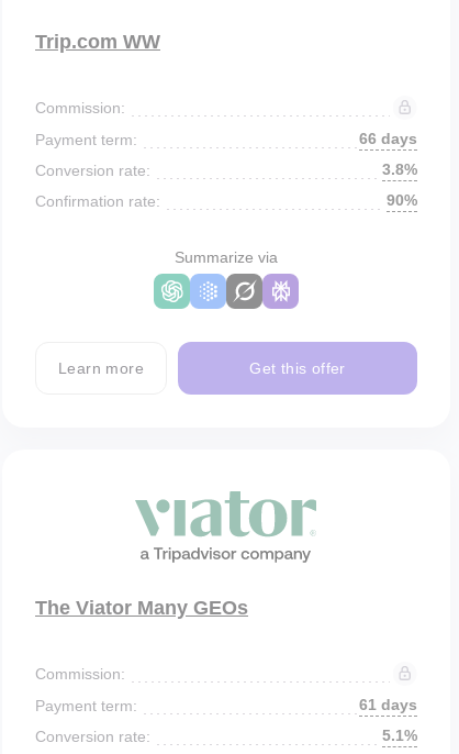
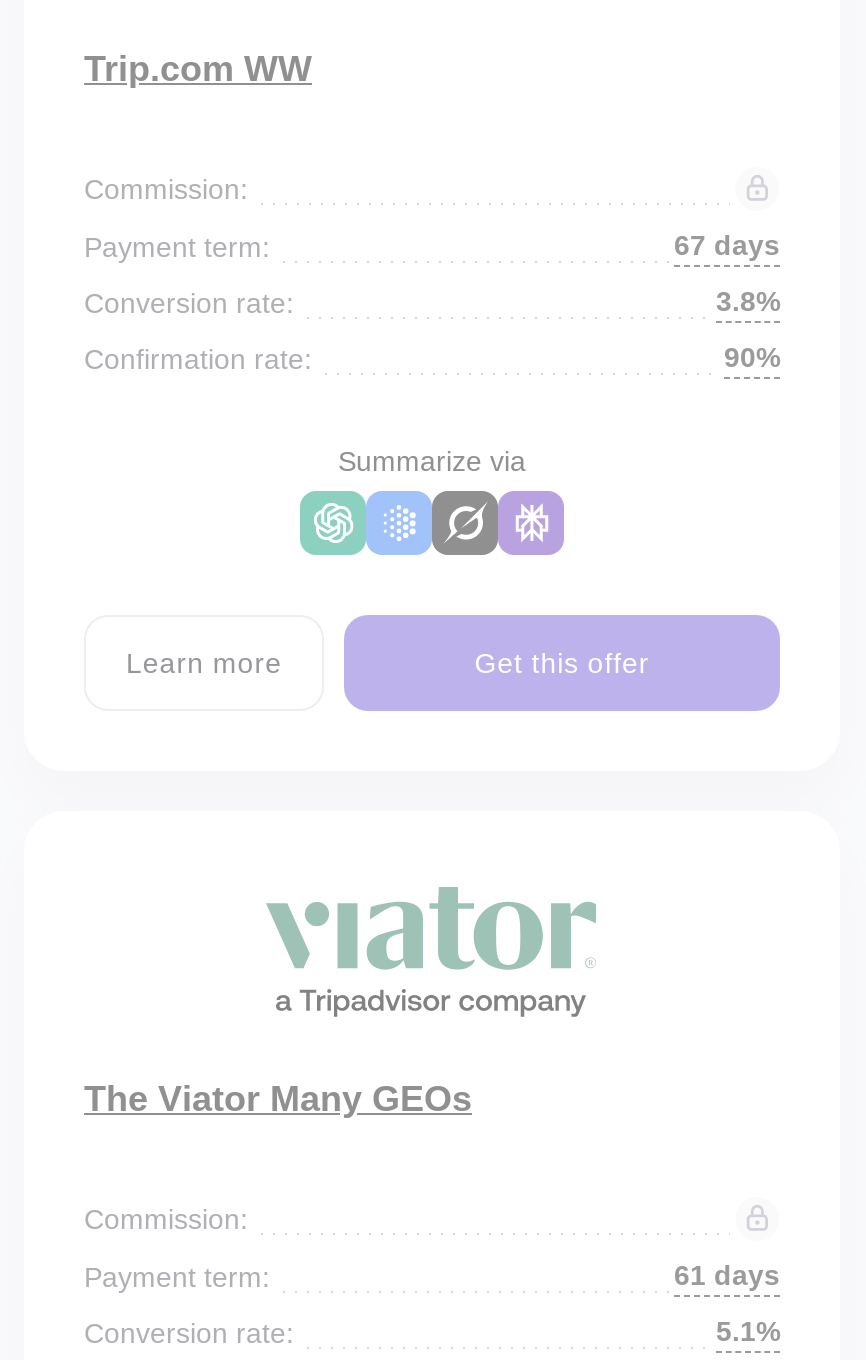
- 66 days
+ 67 days
